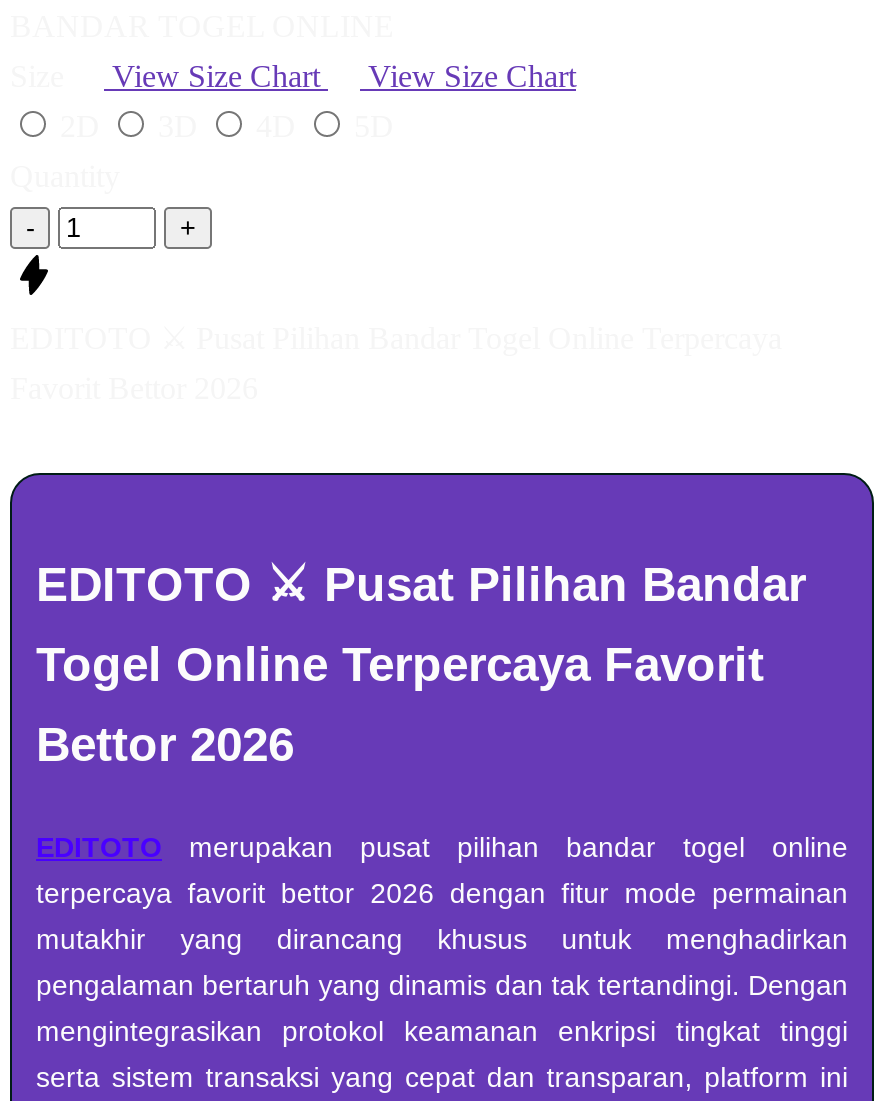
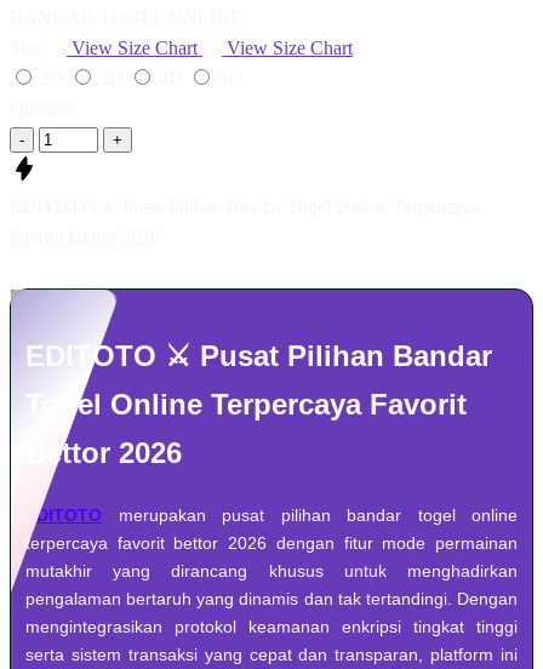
- [image]
+ [image]
